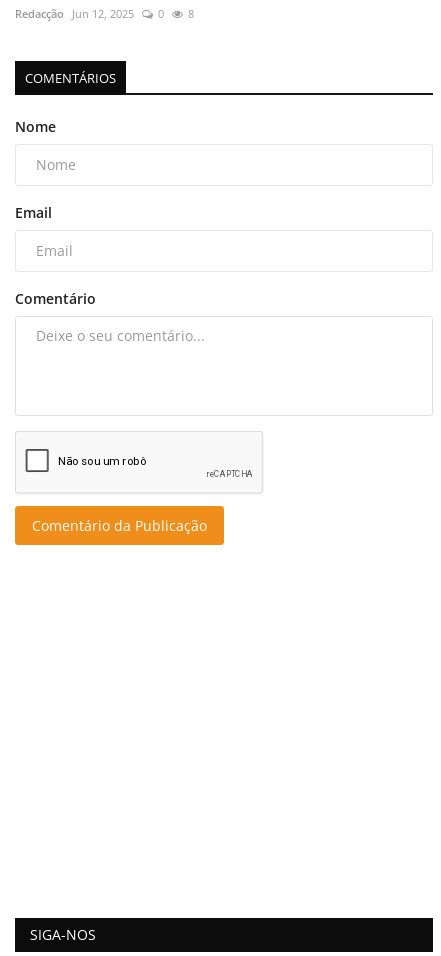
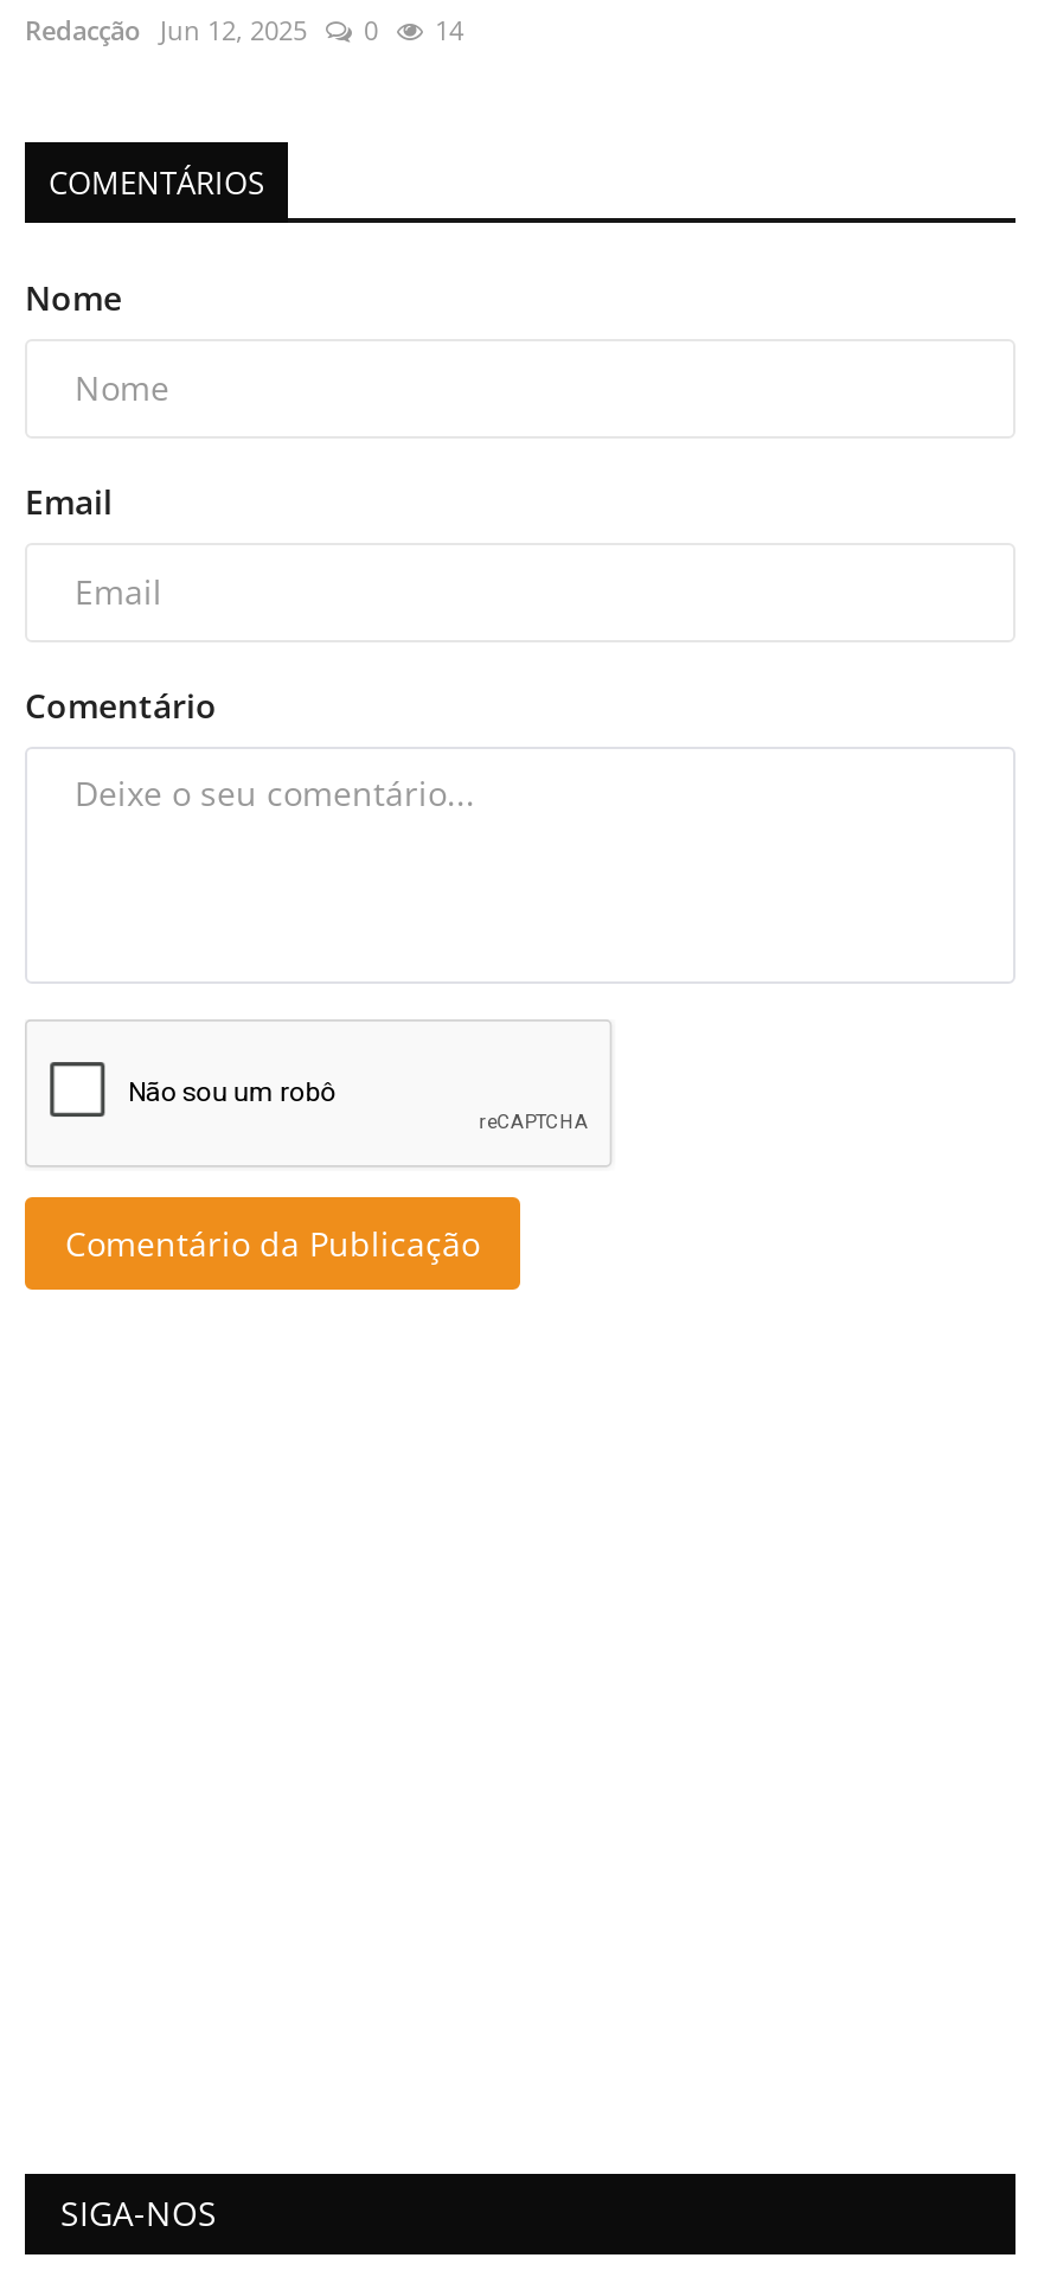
- Redacção Jun 12, 2025 0 8
+ Redacção Jun 12, 2025 0 14
